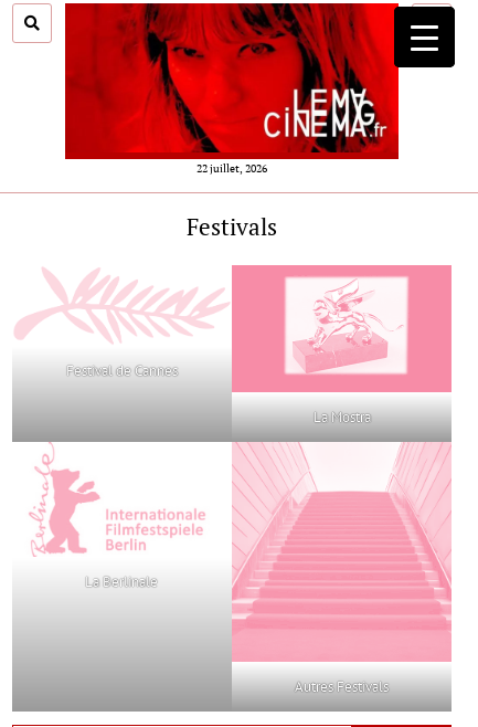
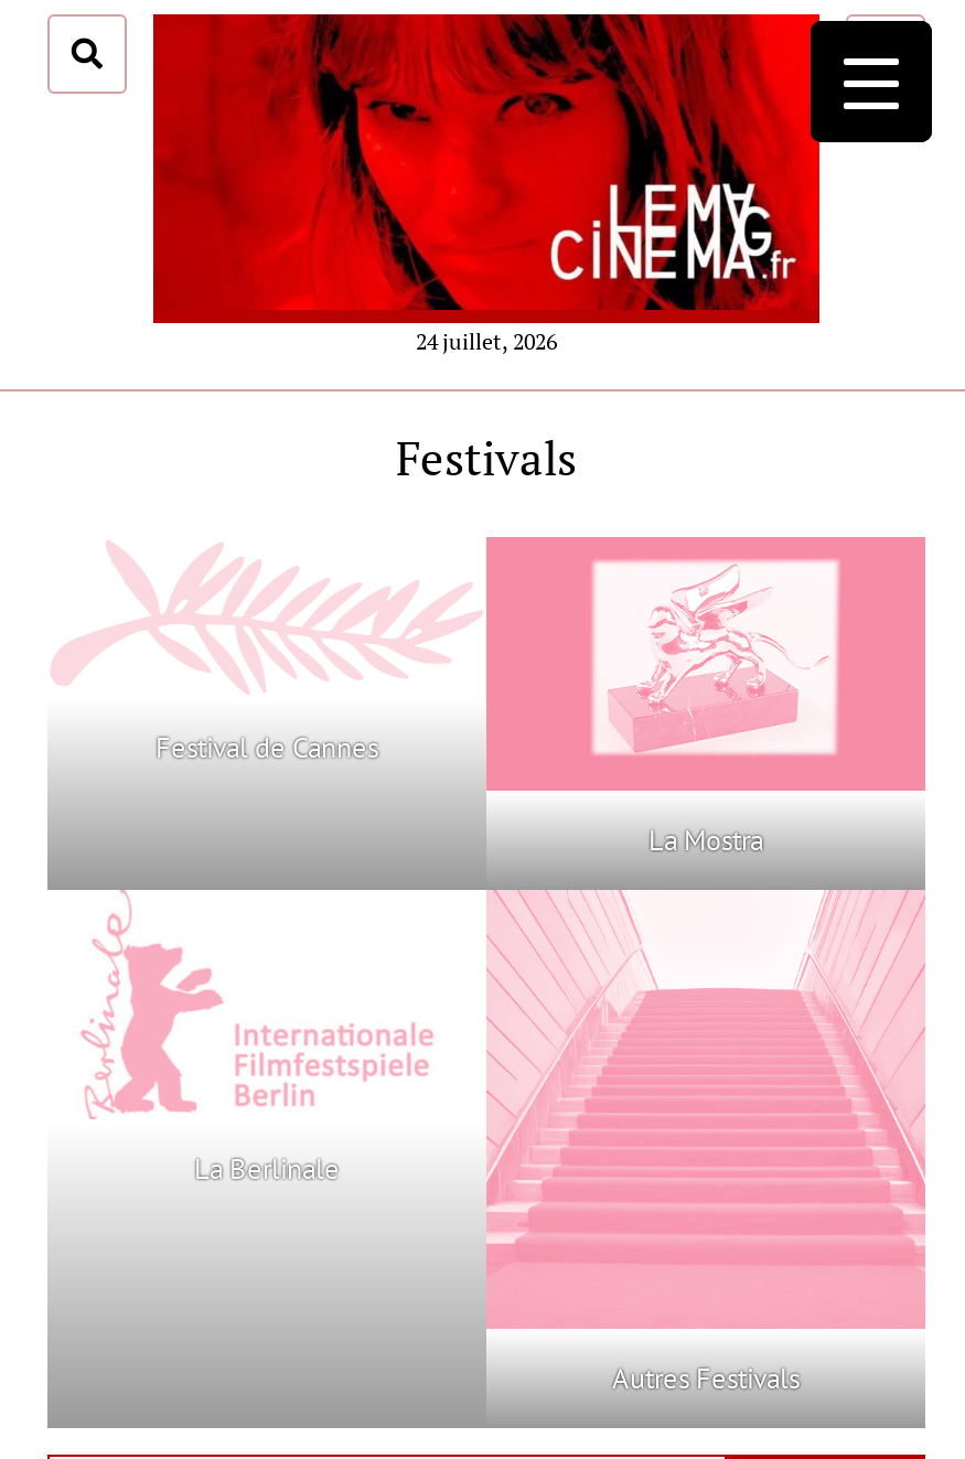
- 22 juillet, 2026
+ 24 juillet, 2026
